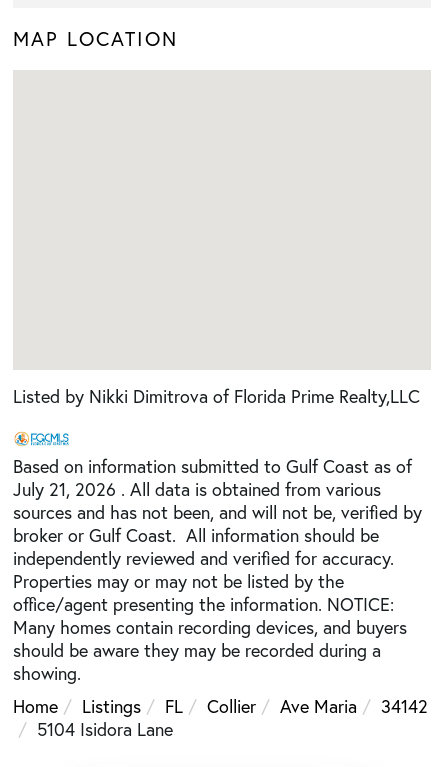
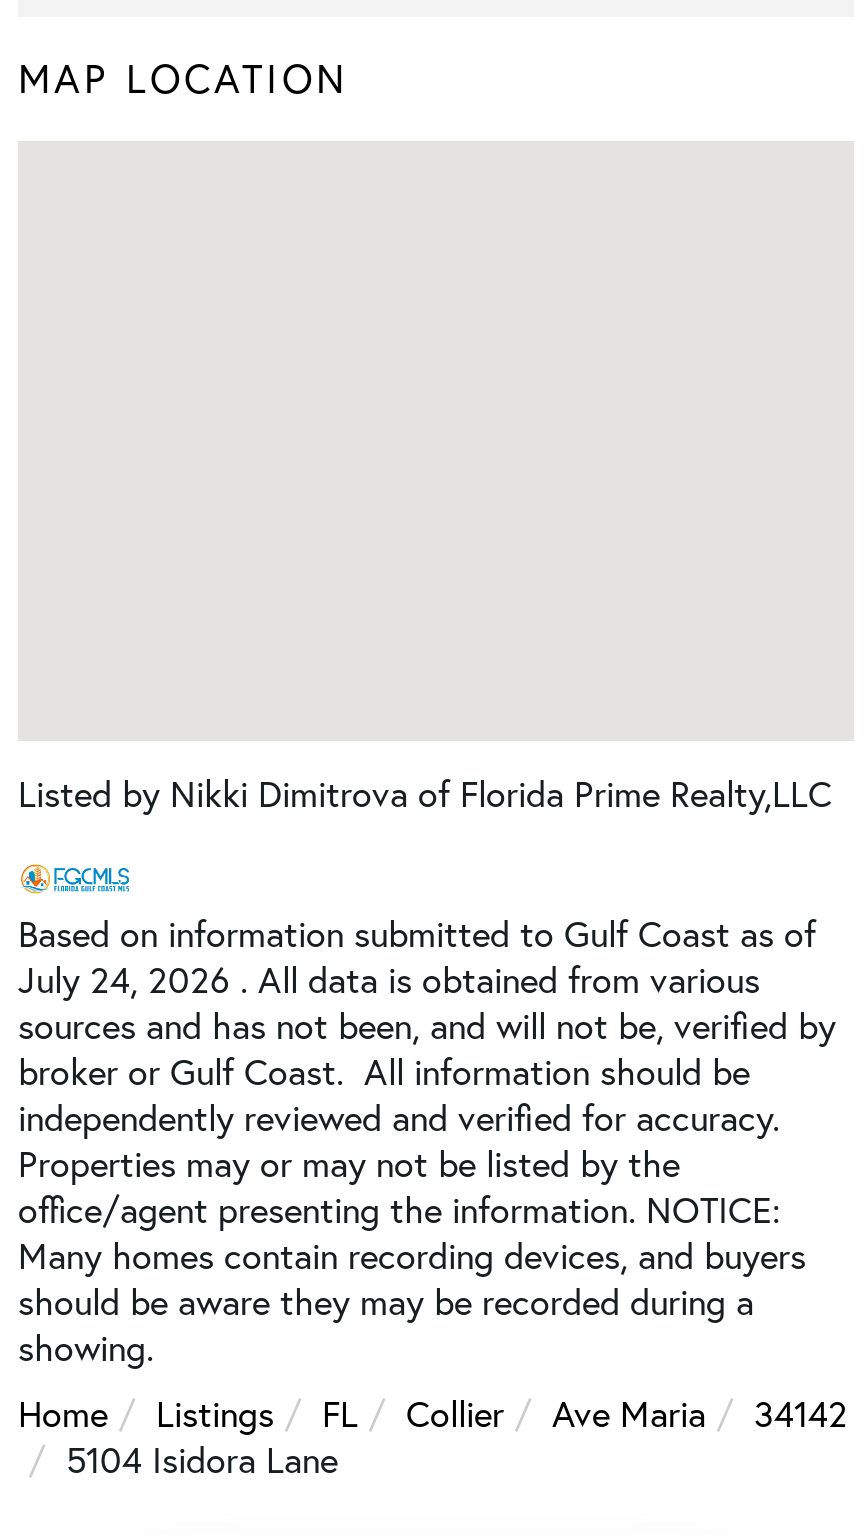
- July 21, 2026 . All data is obtained from various
+ July 24, 2026 . All data is obtained from various
